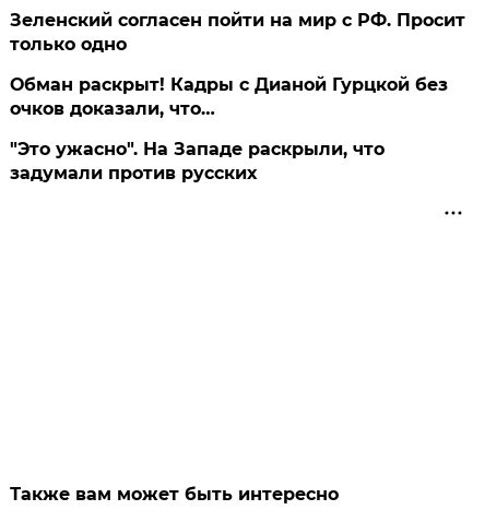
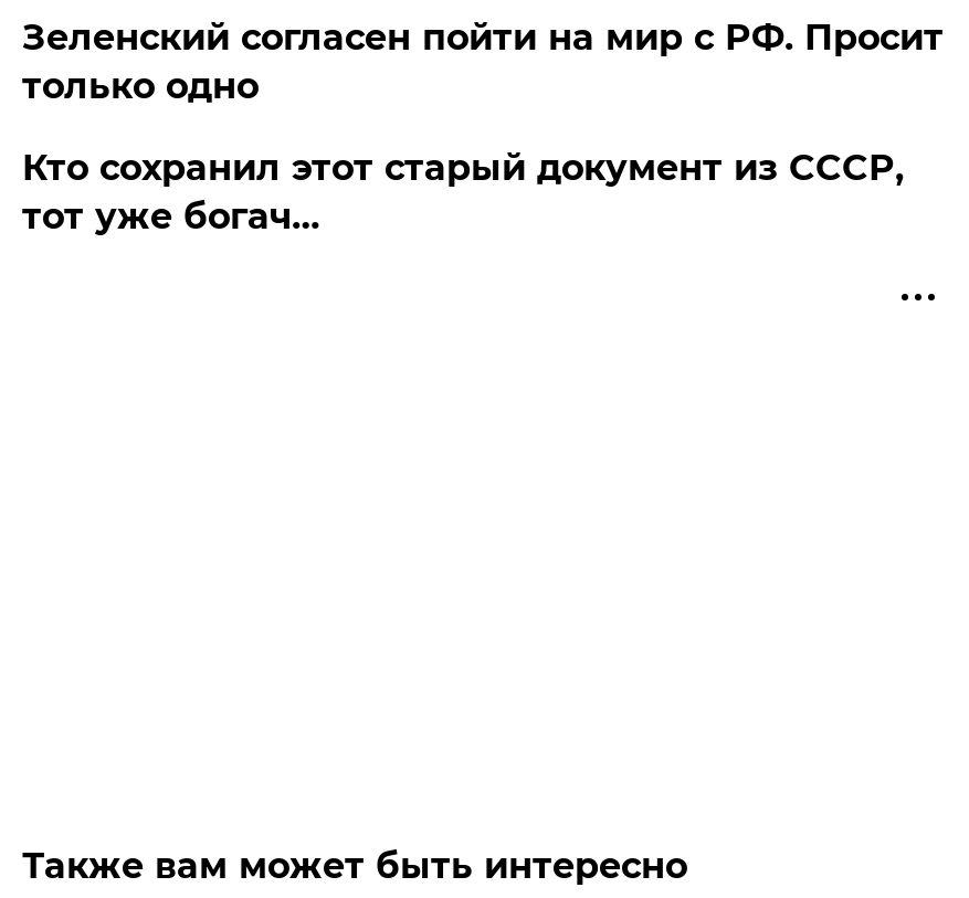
- Обман раскрыт! Кадры с Дианой Гурцкой без
- очков доказали, что…
- "Это ужасно". На Западе раскрыли, что
- задумали против русских
+ Кто сохранил этот старый документ из СССР,
+ тот уже богач…
